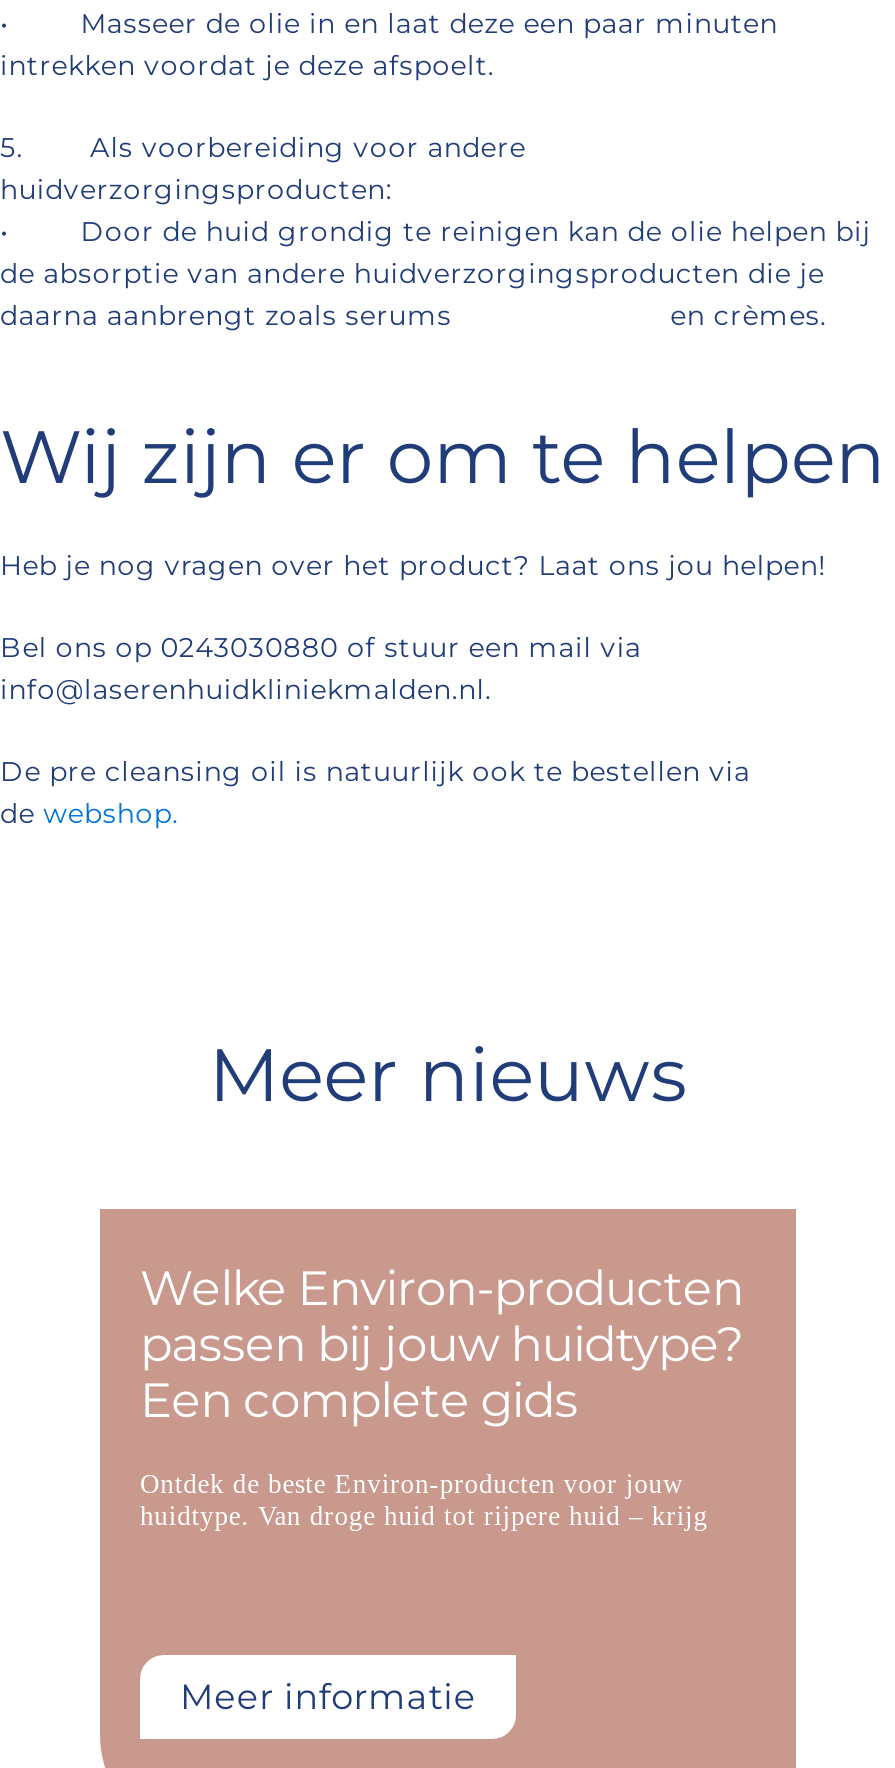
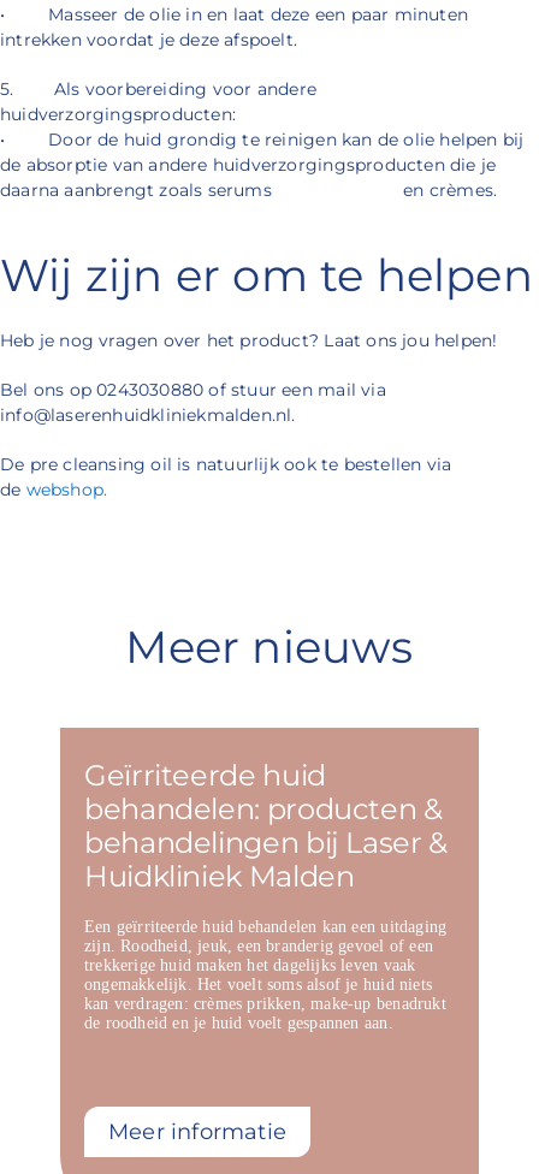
- Welke Environ-producten
- passen bij jouw huidtype?
- Een complete gids
+ Geïrriteerde huid
+ behandelen: producten &
+ behandelingen bij Laser &
+ Huidkliniek Malden

- Ontdek de beste Environ-producten voor jouw
- huidtype. Van droge huid tot rijpere huid – krijg
+ Een geïrriteerde huid behandelen kan een uitdaging
+ zijn. Roodheid, jeuk, een branderig gevoel of een
+ trekkerige huid maken het dagelijks leven vaak
+ ongemakkelijk. Het voelt soms alsof je huid niets
+ kan verdragen: crèmes prikken, make-up benadrukt
+ de roodheid en je huid voelt gespannen aan.
